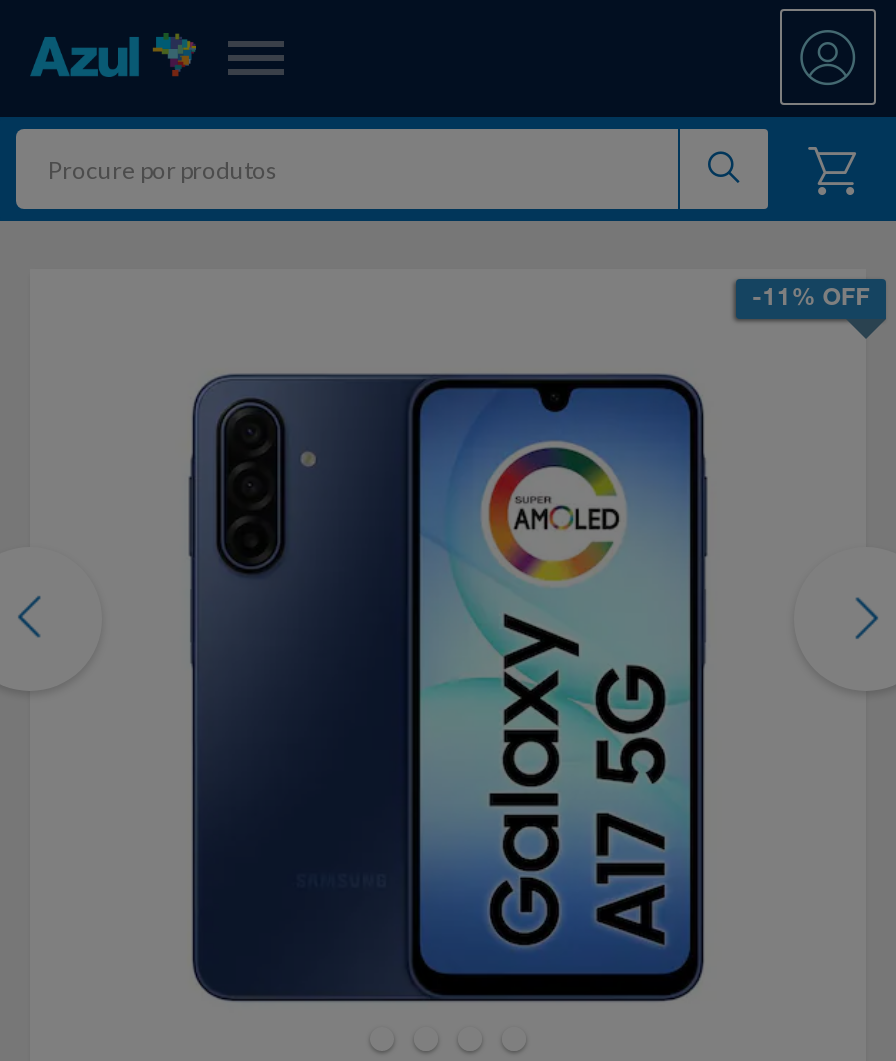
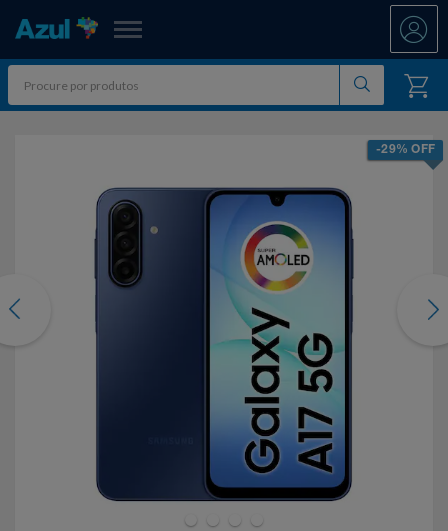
- -11% OFF
+ -29% OFF
